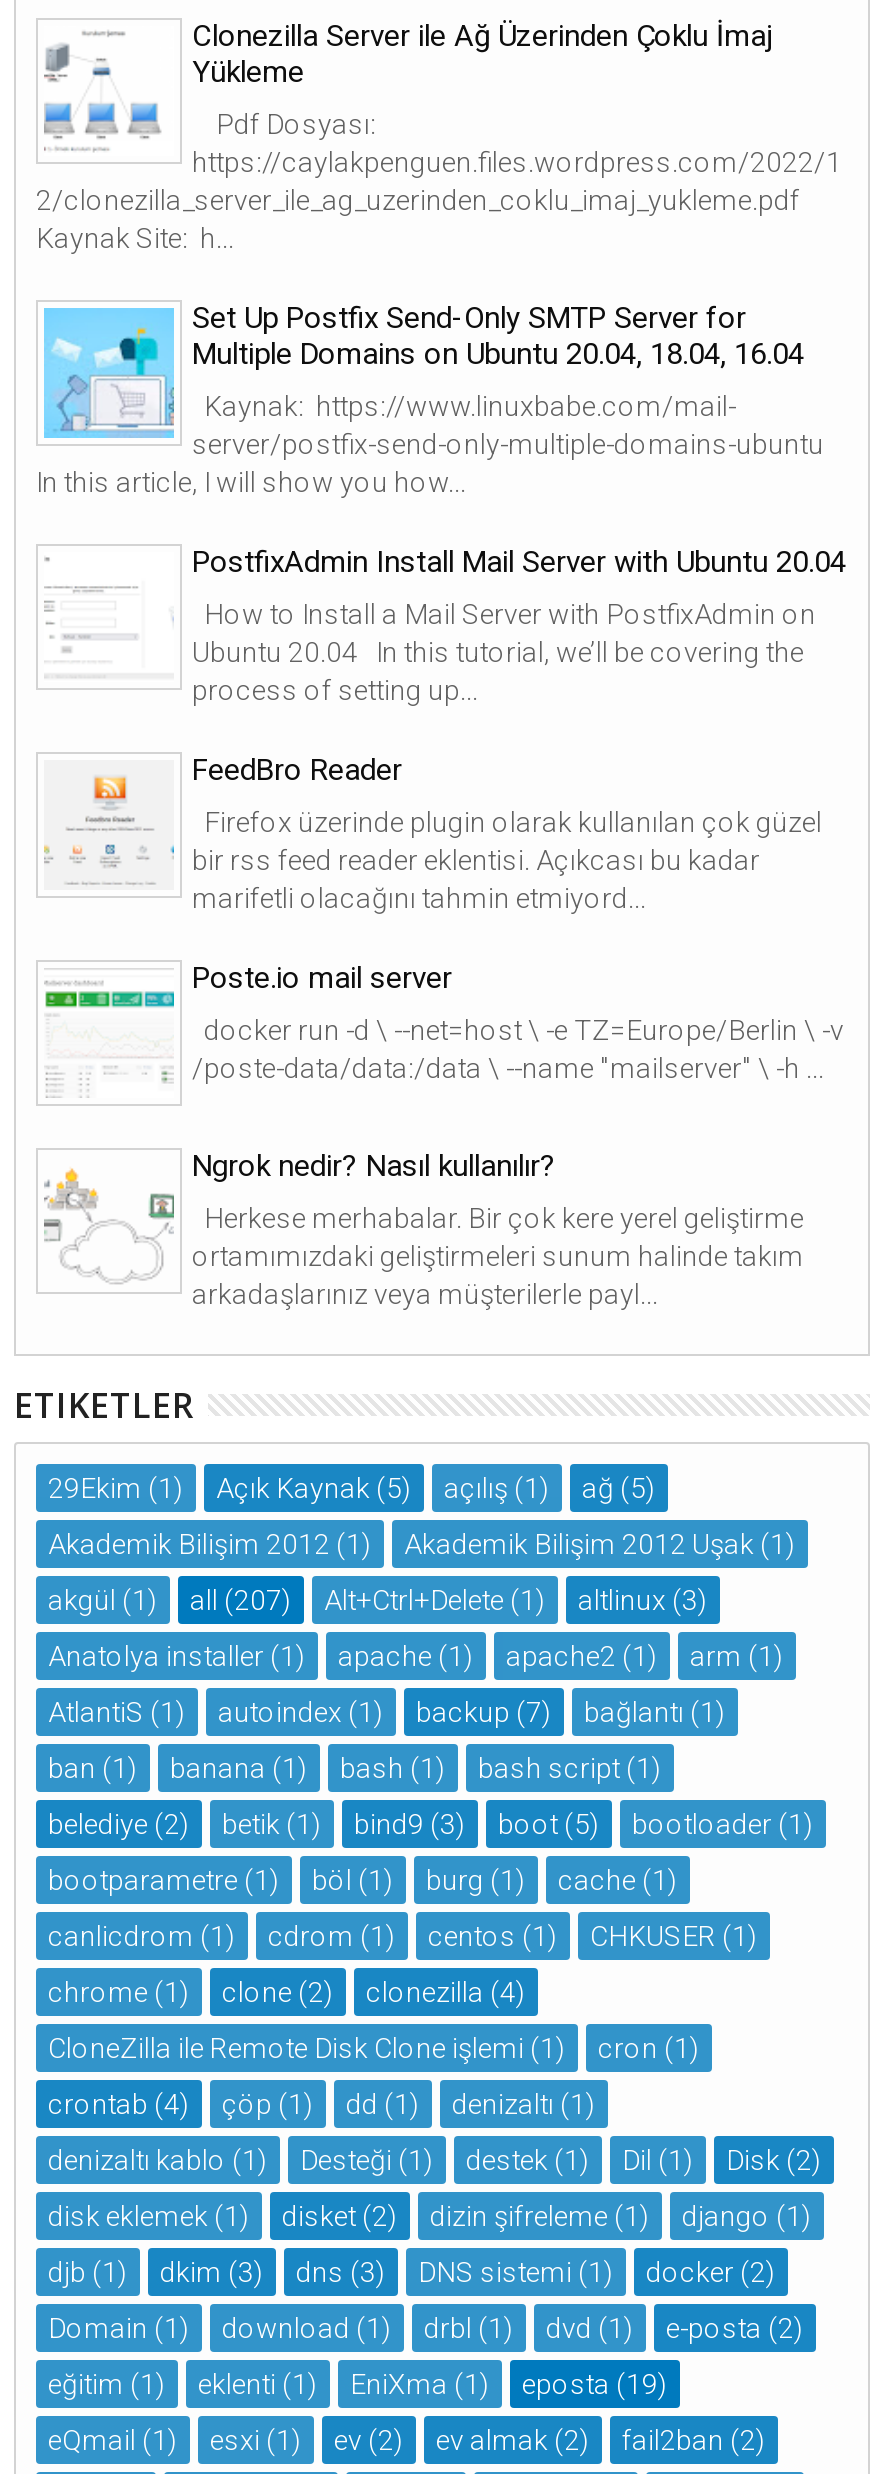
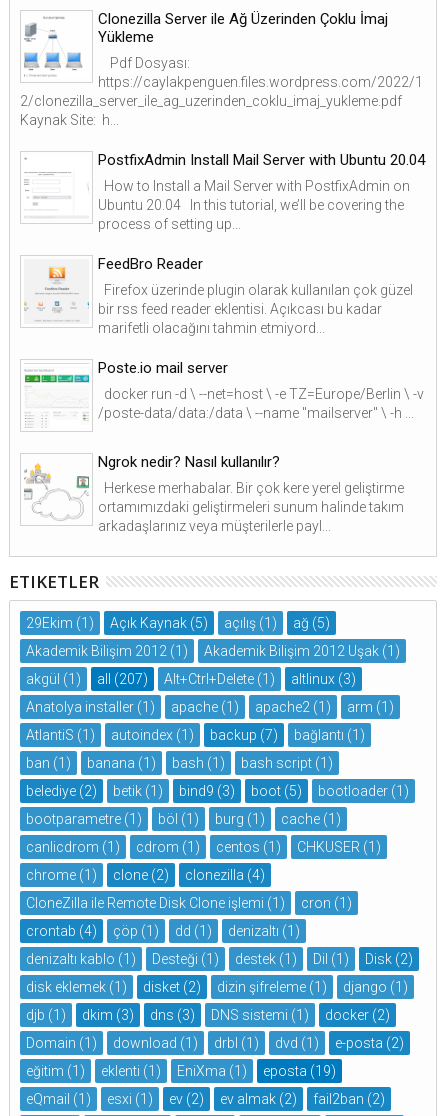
- [image]
- Set Up Postfix Send-Only SMTP Server for
- Multiple Domains on Ubuntu 20.04, 18.04, 16.04
- Kaynak: https://www.linuxbabe.com/mail-
- server/postfix-send-only-multiple-domains-ubuntu
- In this article, I will show you how...
